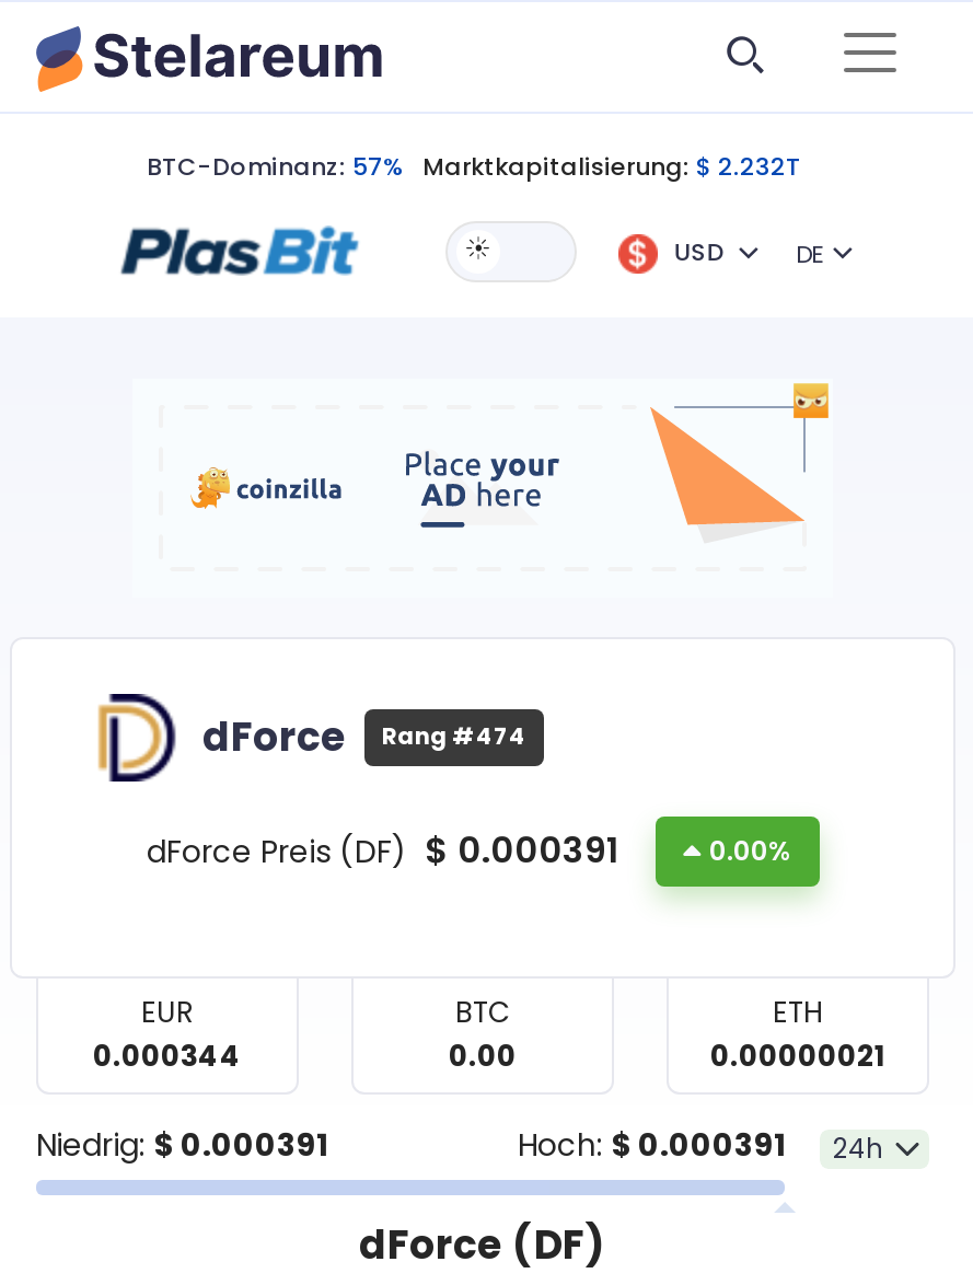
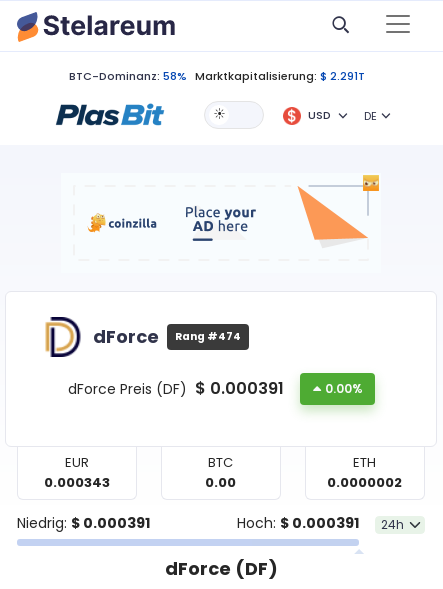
- BTC-Dominanz: 57% Marktkapitalisierung: $ 2.232T
+ BTC-Dominanz: 58% Marktkapitalisierung: $ 2.291T

- 0.000344
+ 0.000343

- 0.00000021
+ 0.0000002
